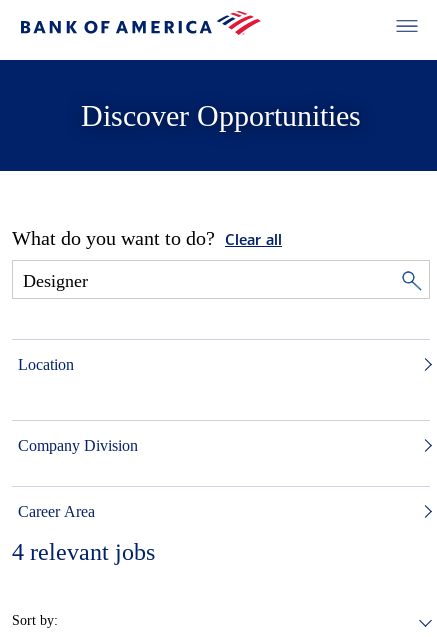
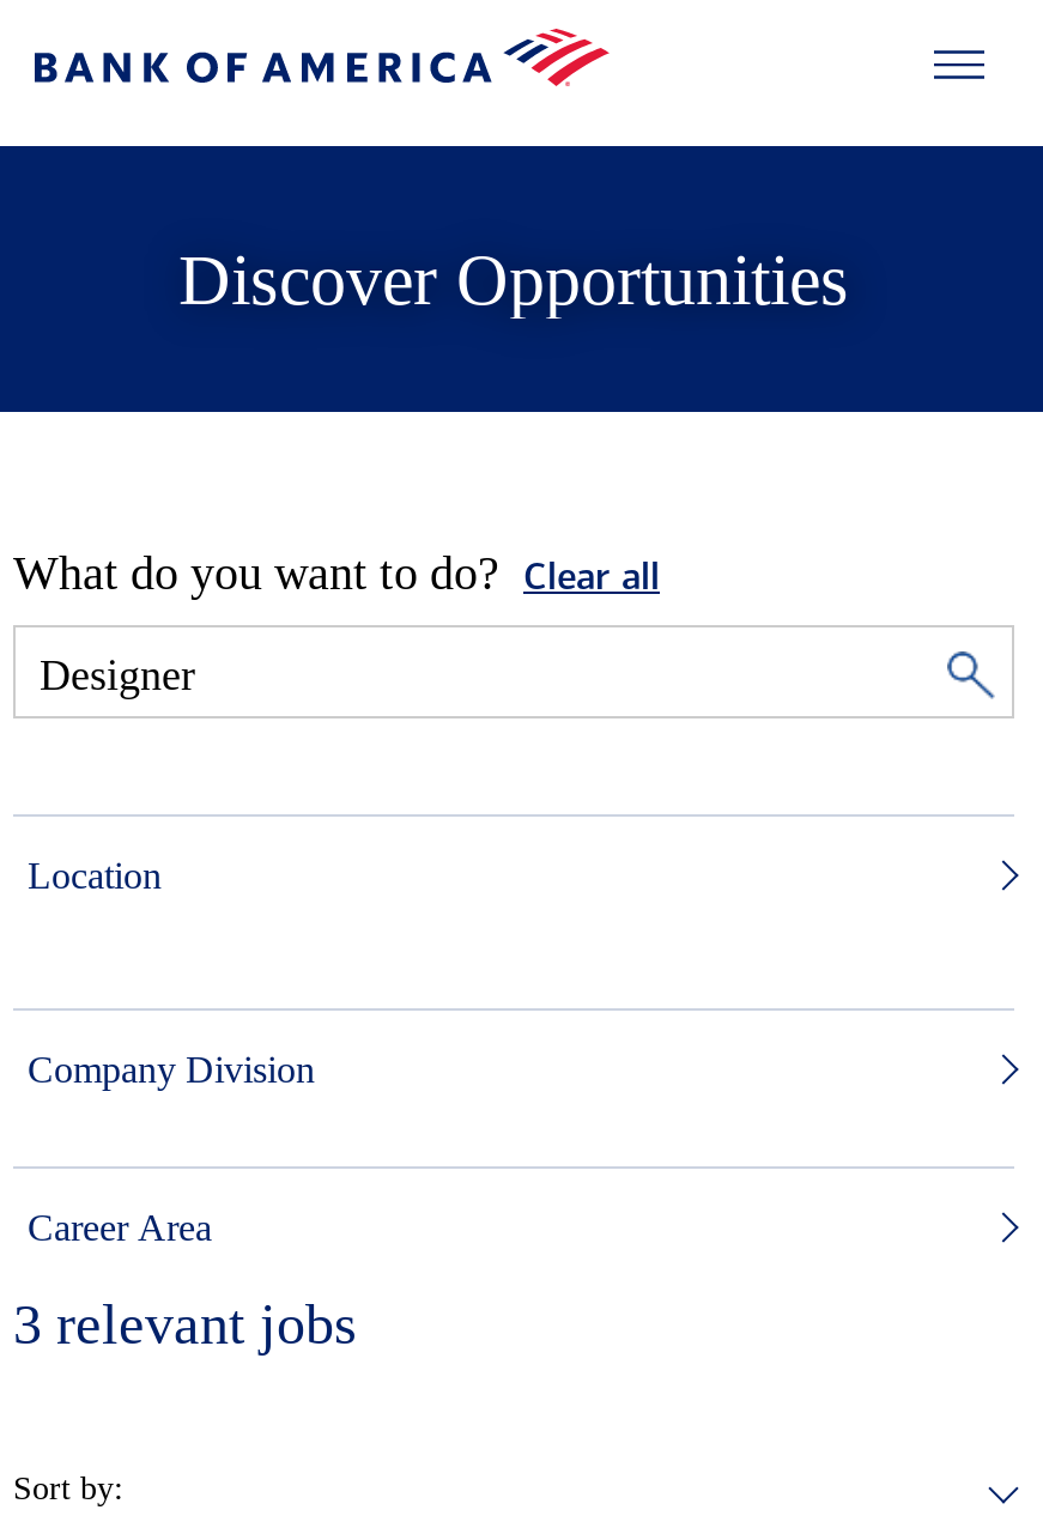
- 4 relevant jobs
+ 3 relevant jobs
